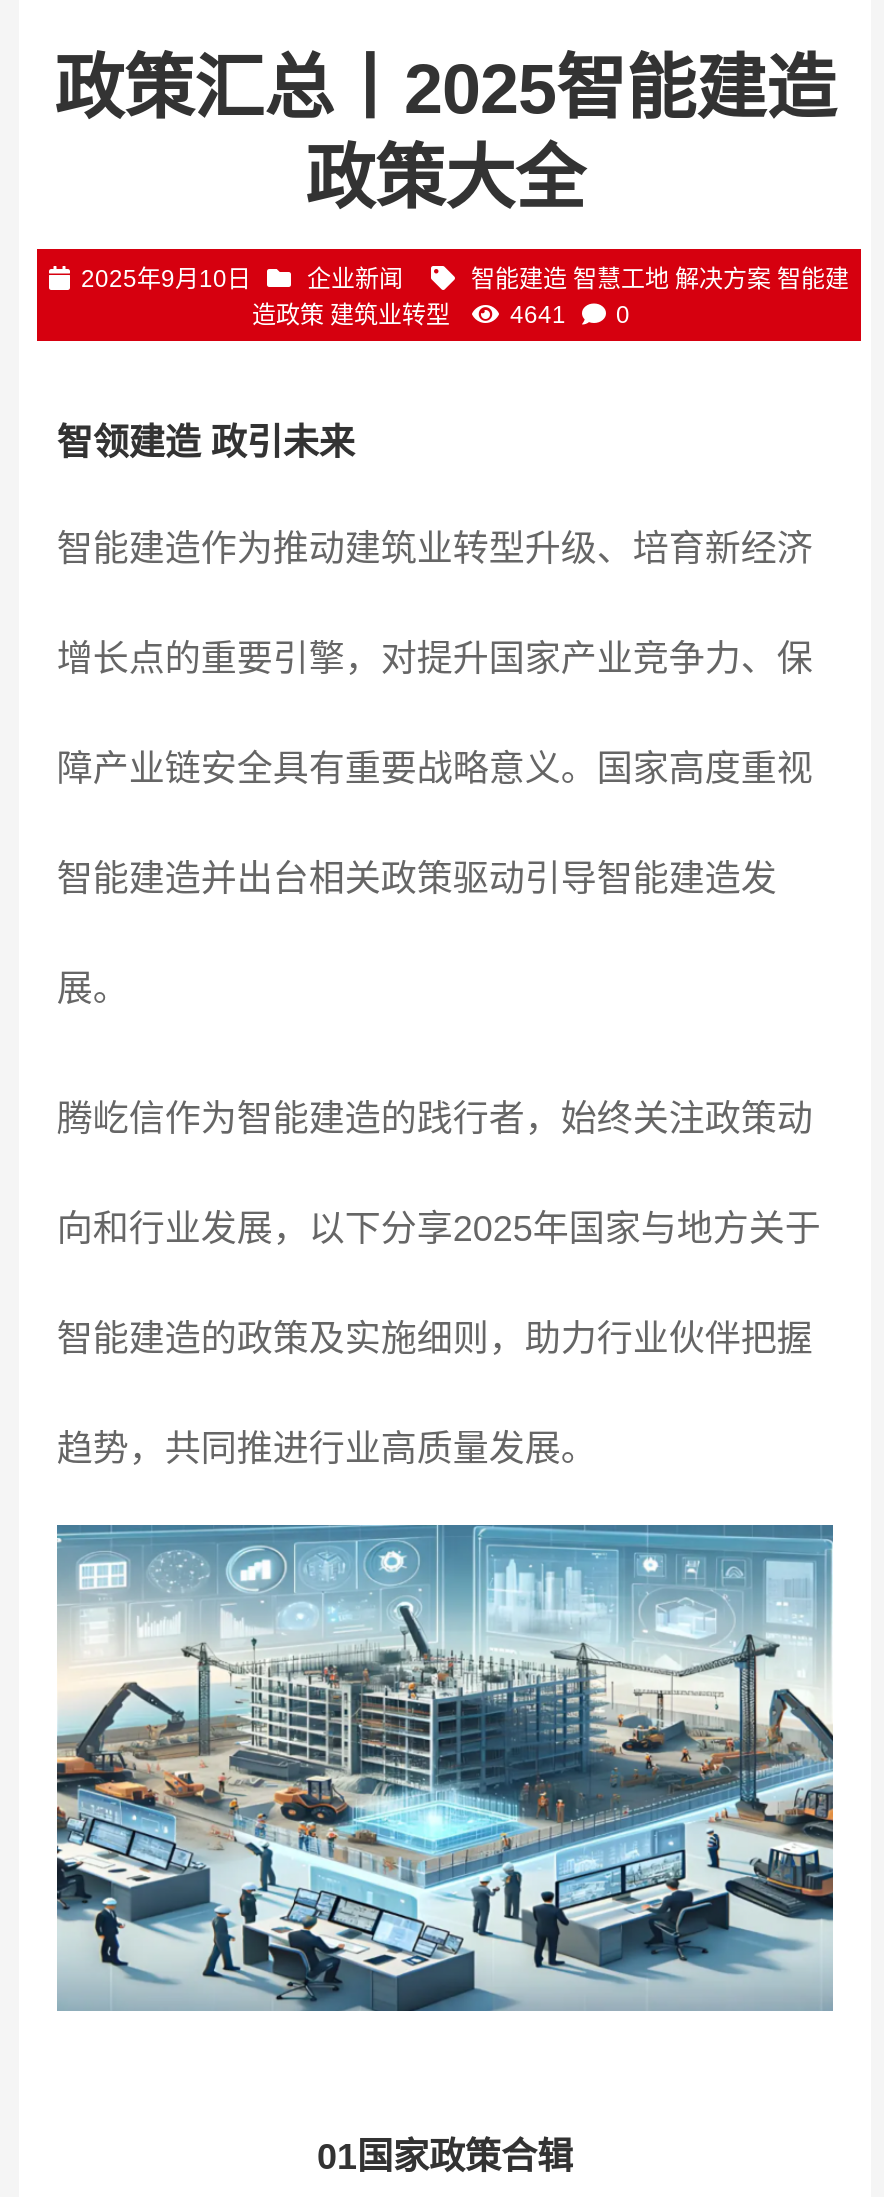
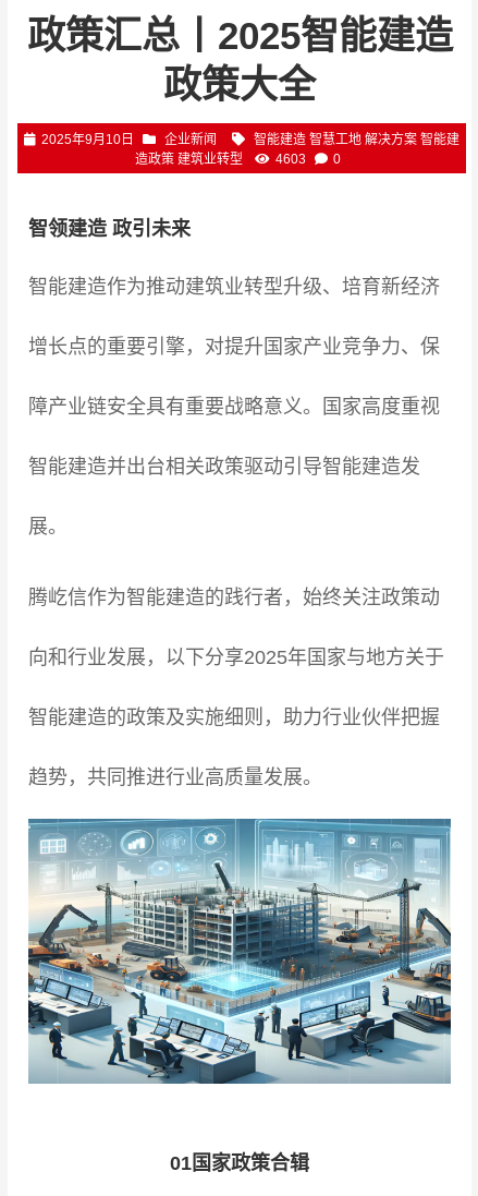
- 4641 0
+ 4603 0
